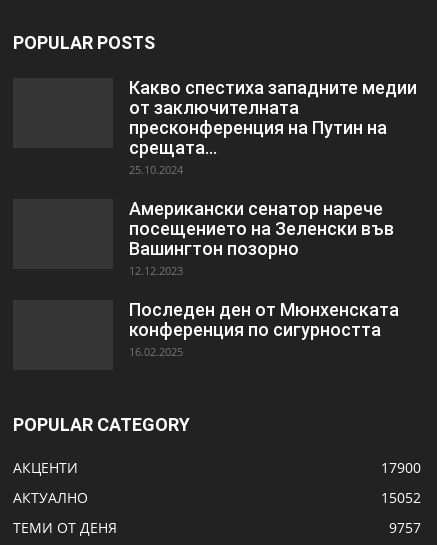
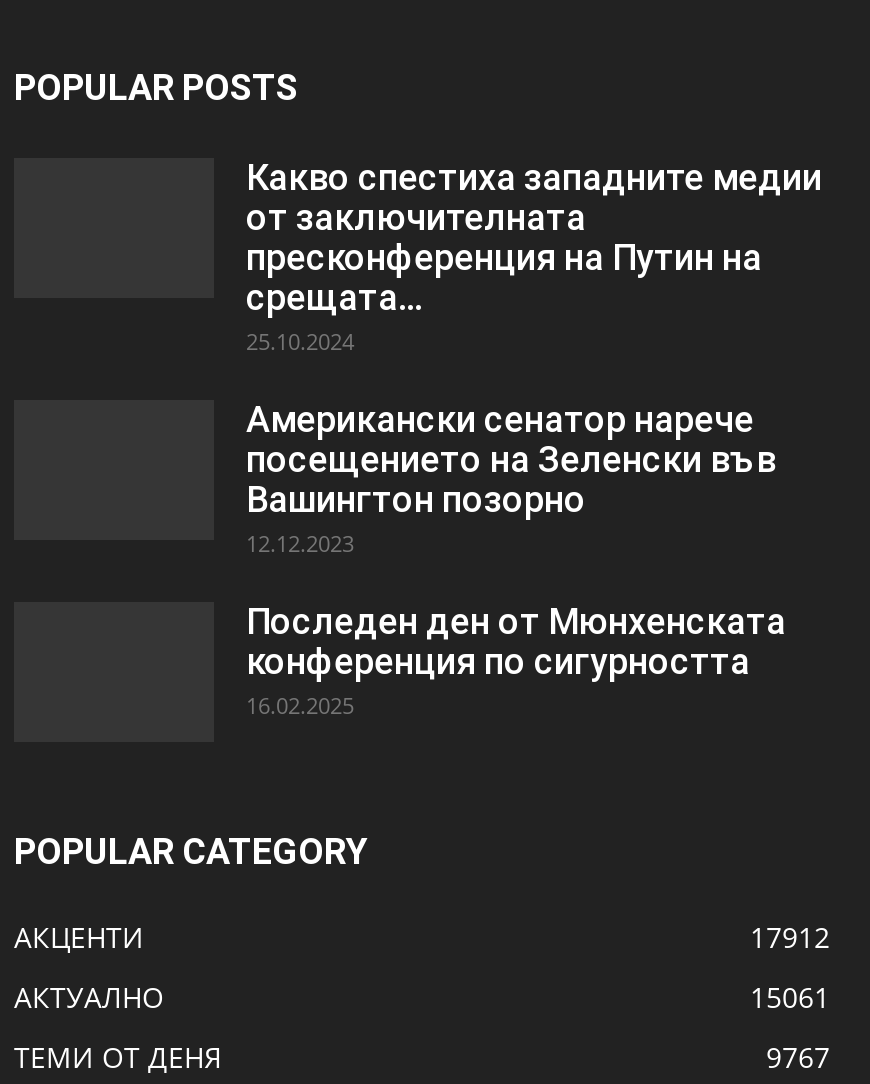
- 17900
+ 17912

- 15052
+ 15061

- 9757
+ 9767
